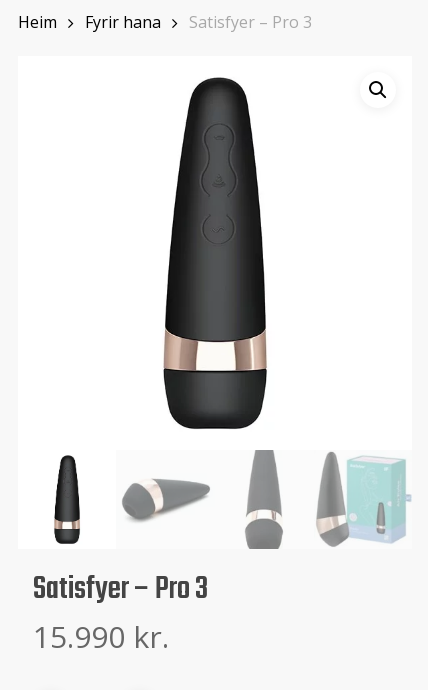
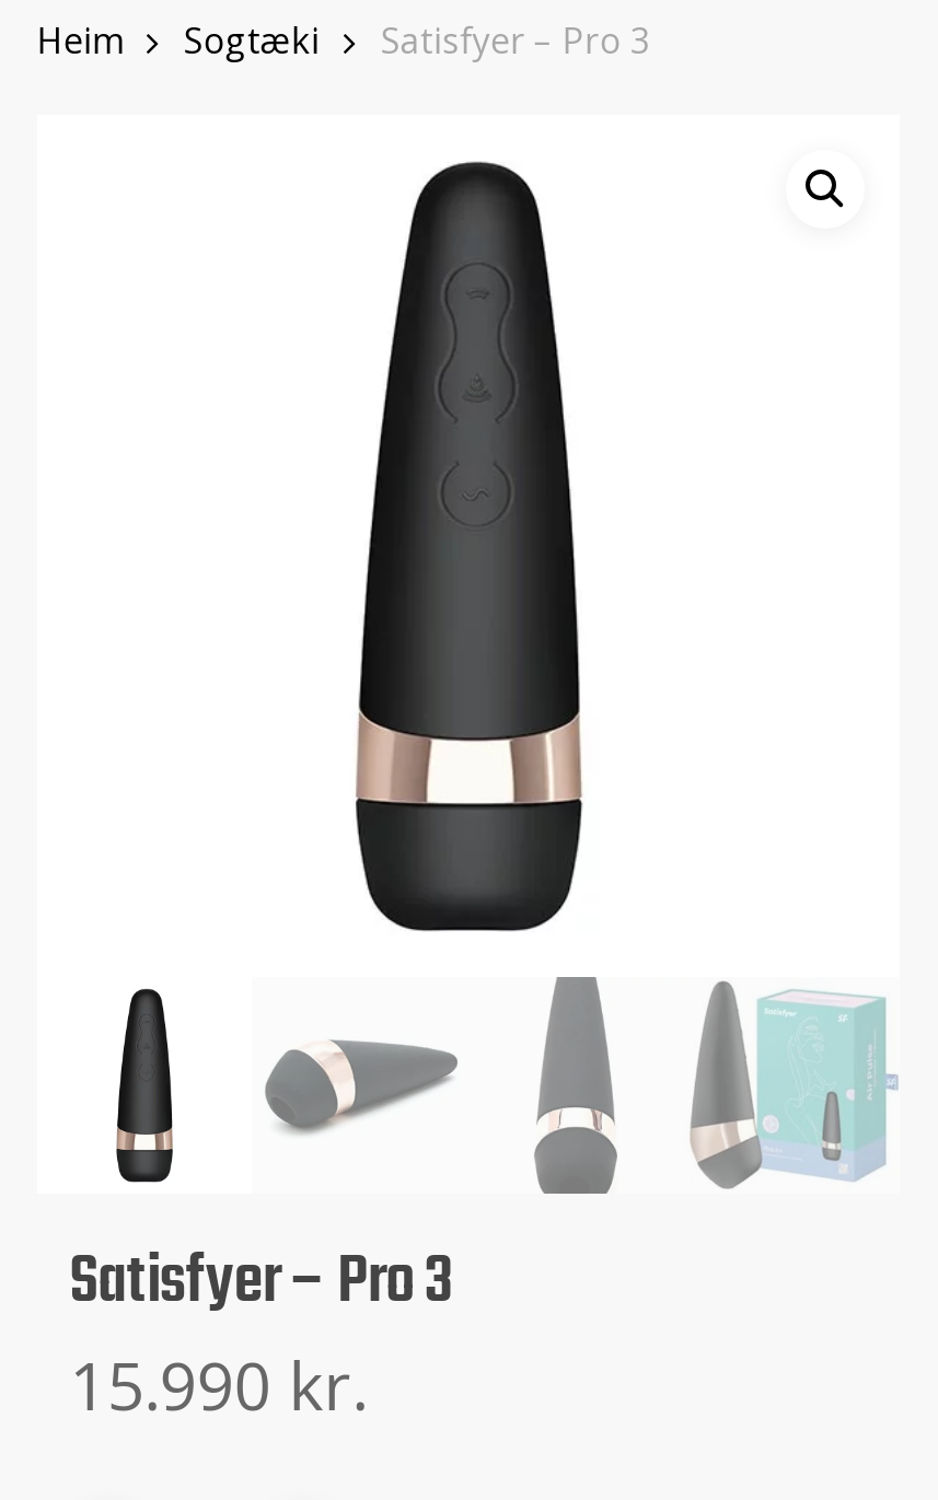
- Fyrir hana
+ Sogtæki
